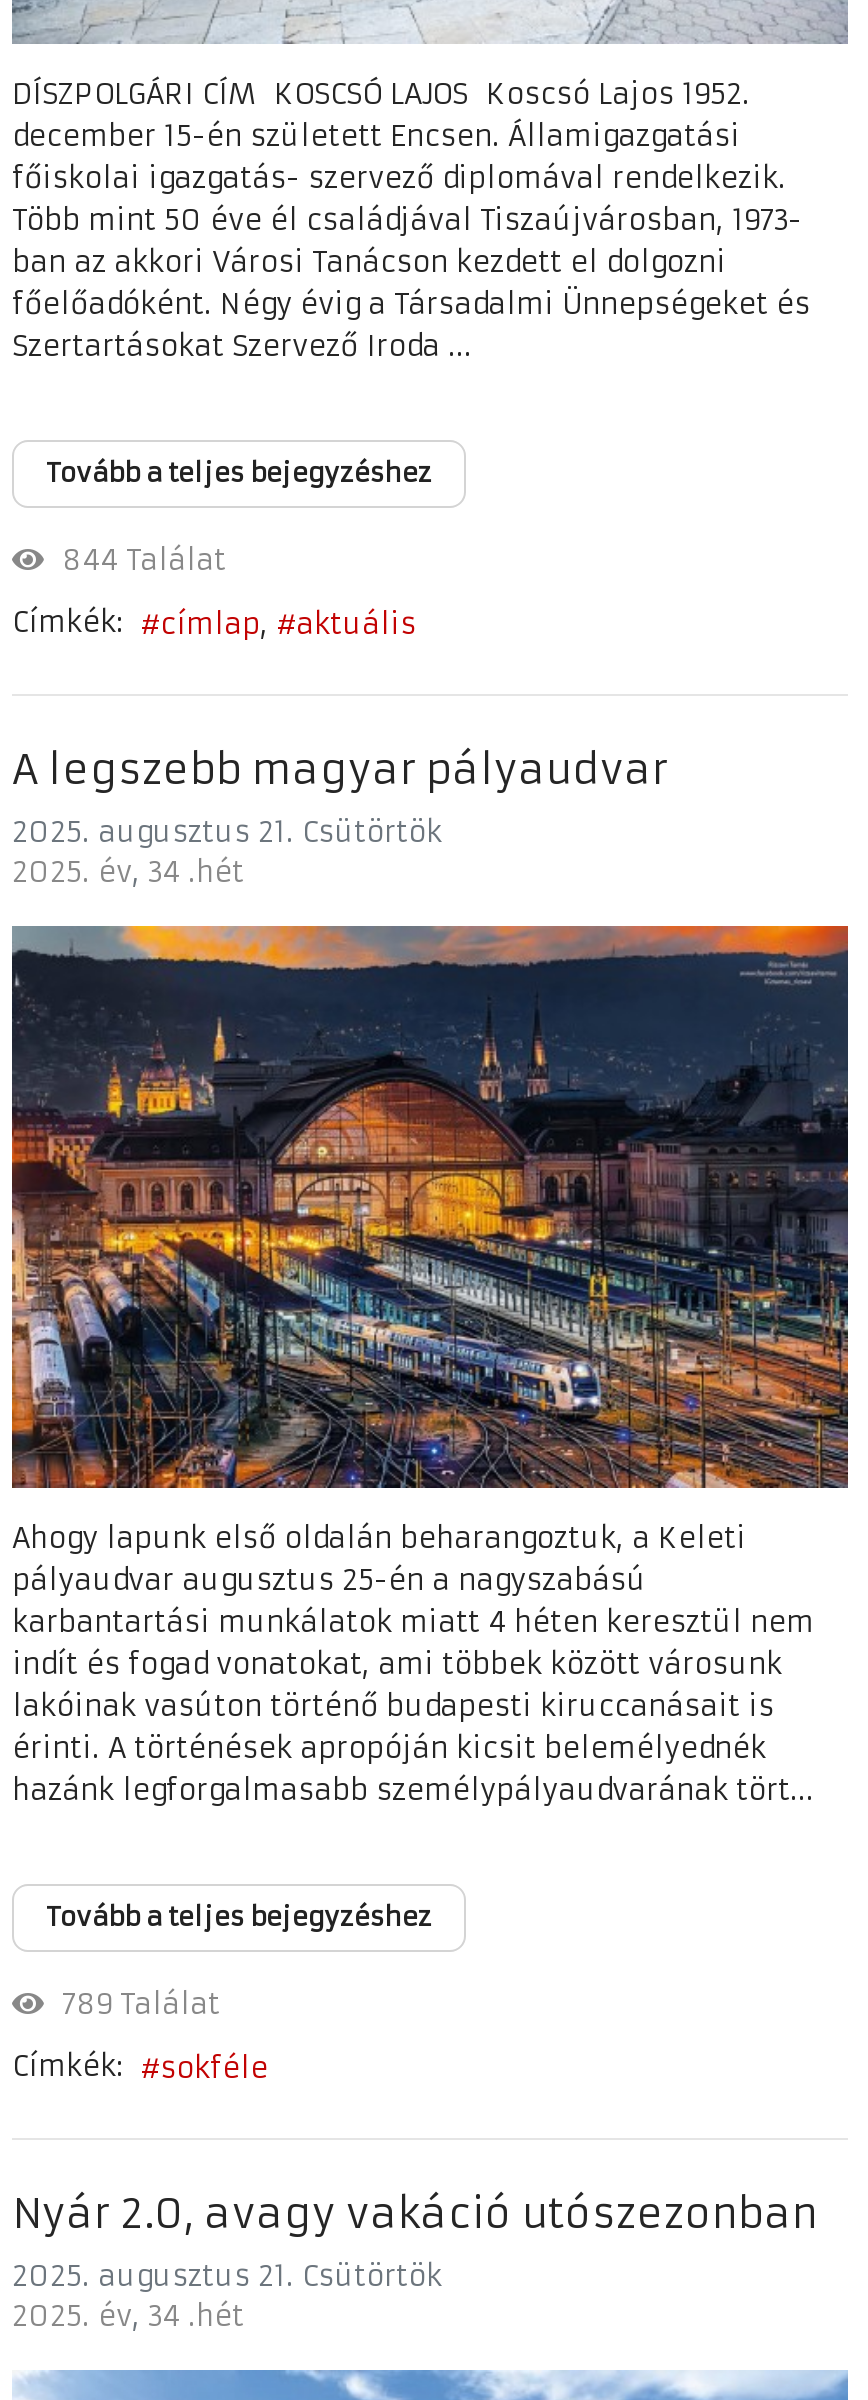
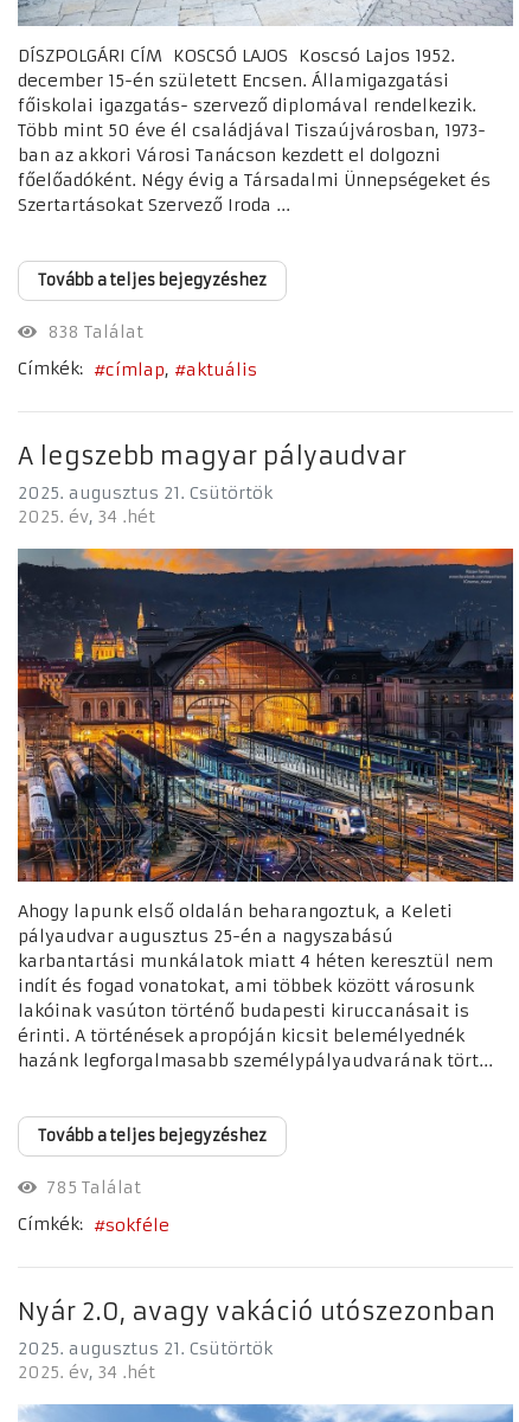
- 844 Találat
+ 838 Találat

- 789 Találat
+ 785 Találat
